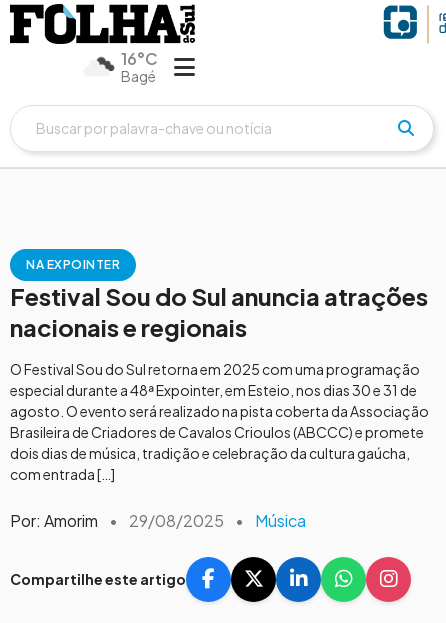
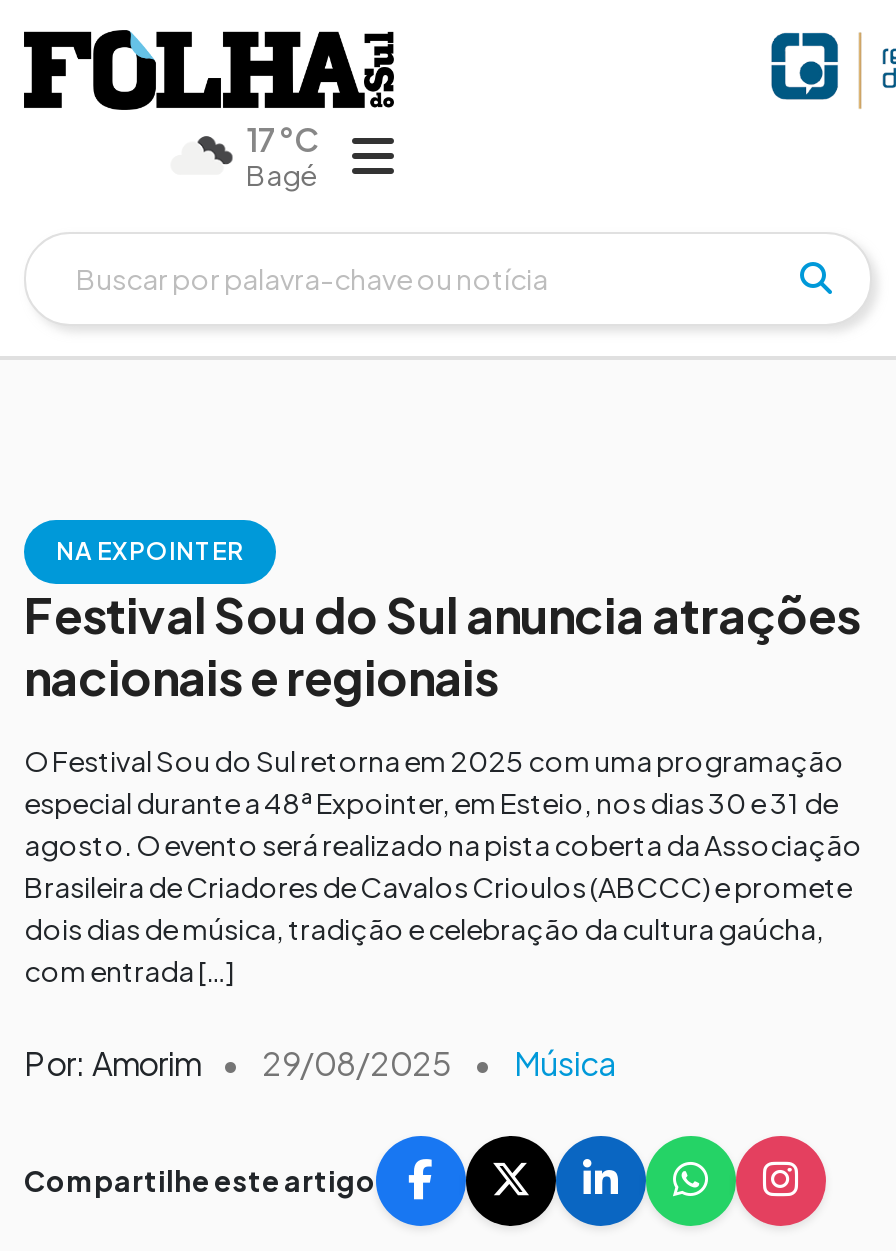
- 16°C
+ 17°C
